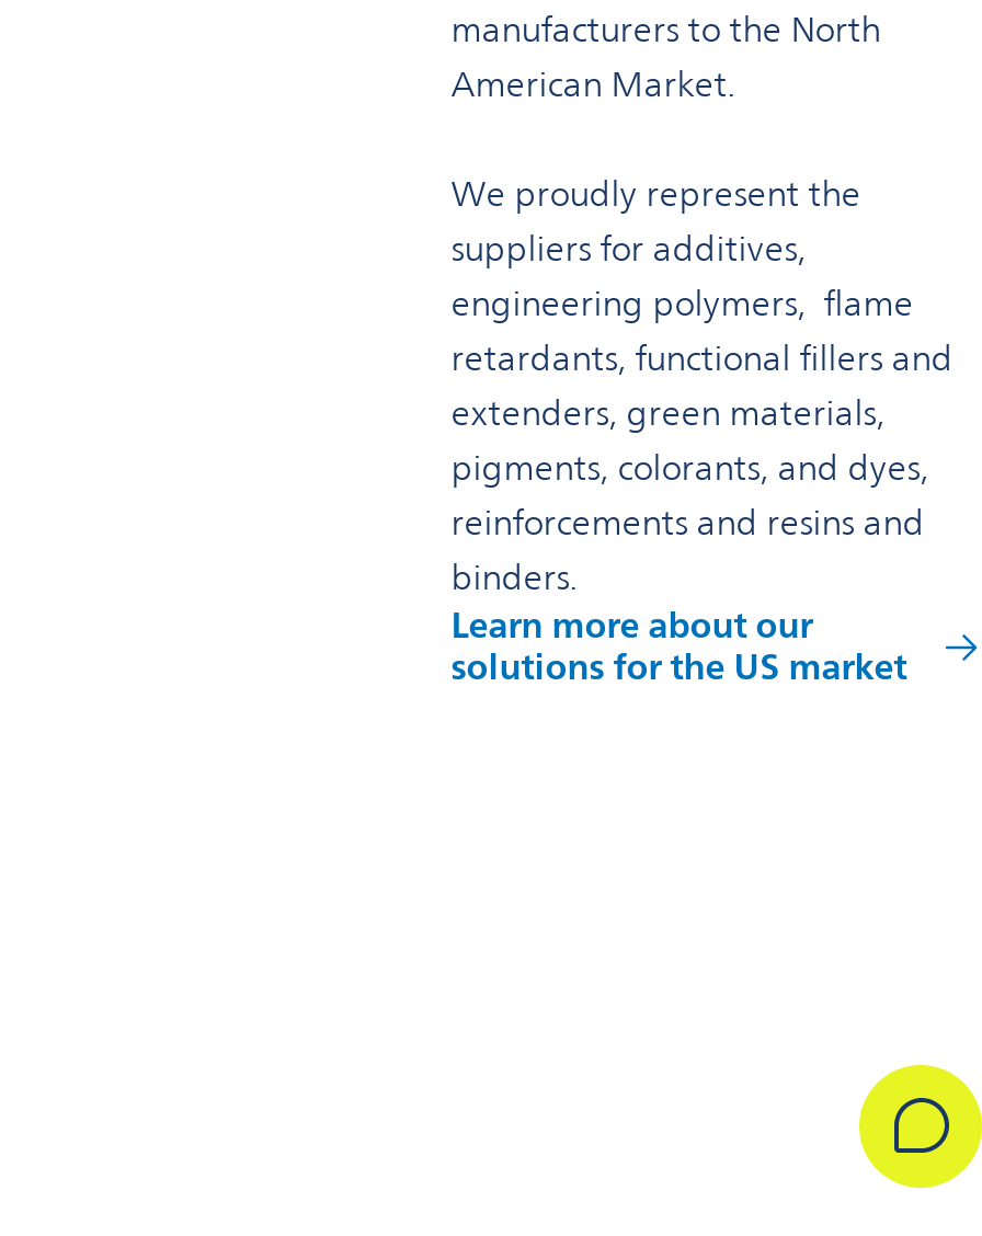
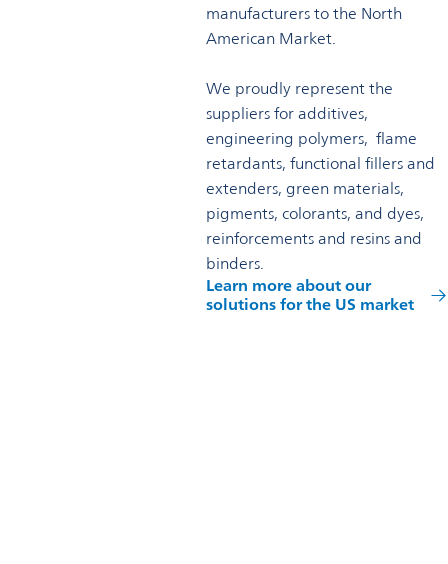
- [image]
